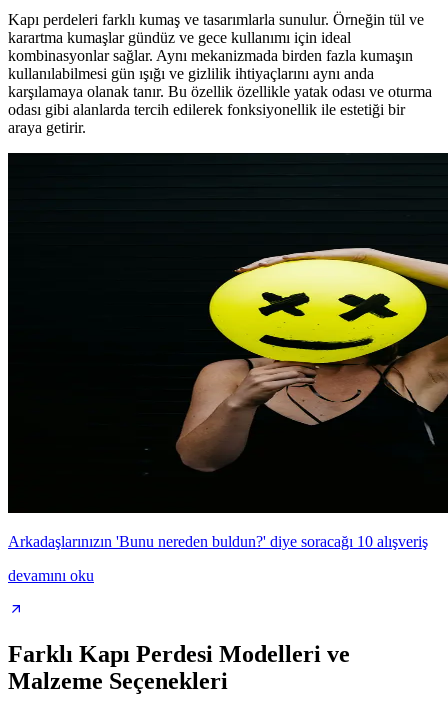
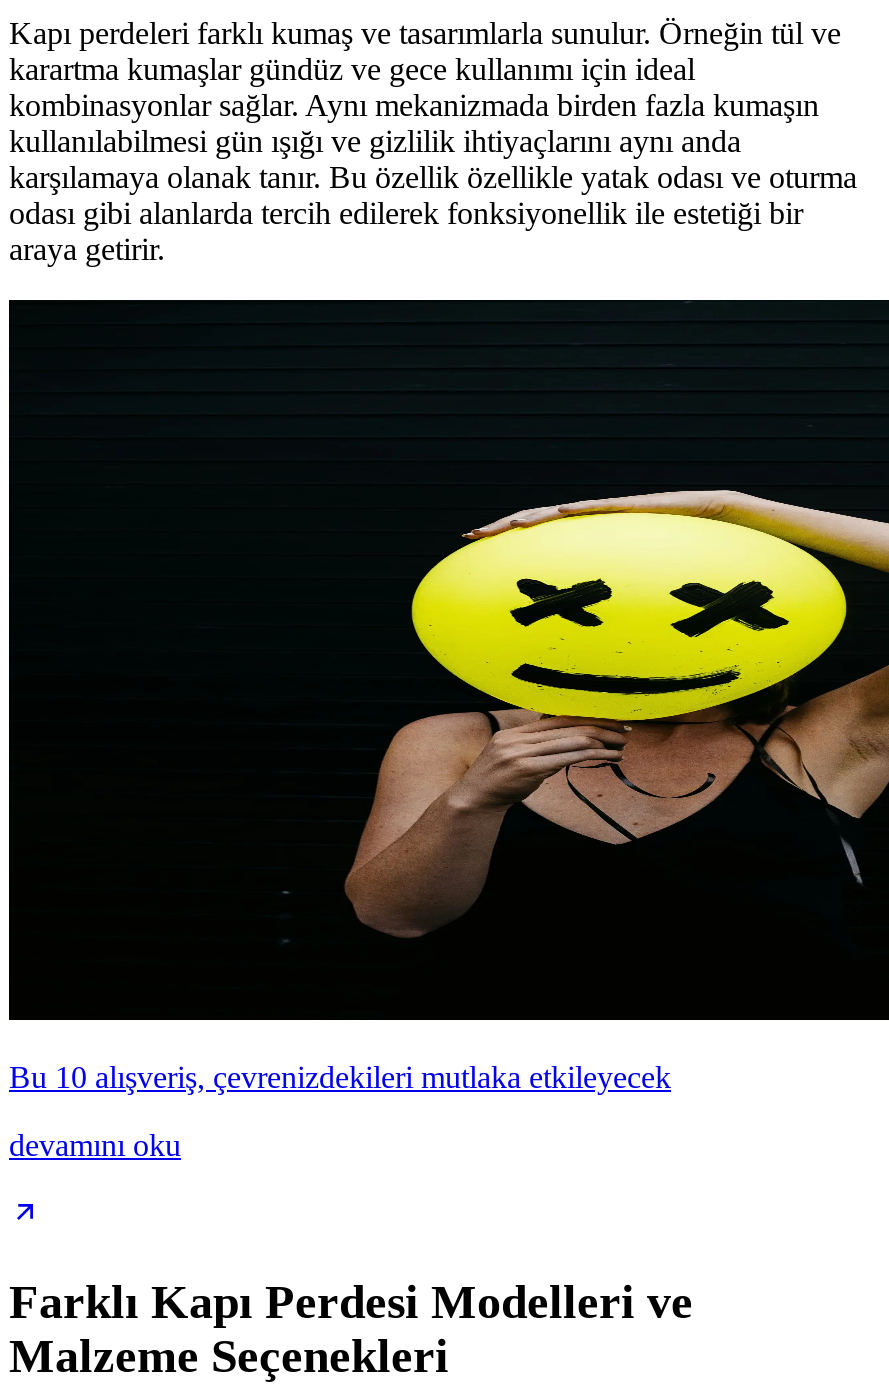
- Arkadaşlarınızın 'Bunu nereden buldun?' diye soracağı 10 alışveriş
+ Bu 10 alışveriş, çevrenizdekileri mutlaka etkileyecek
